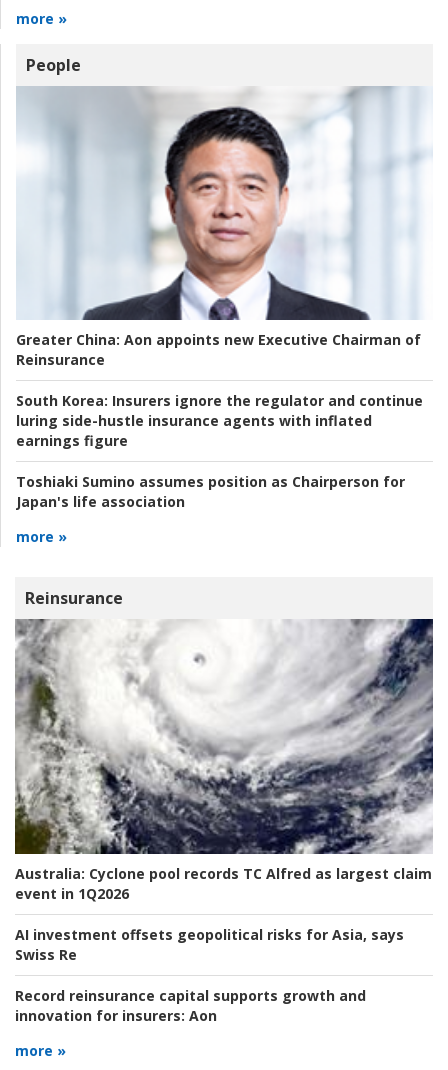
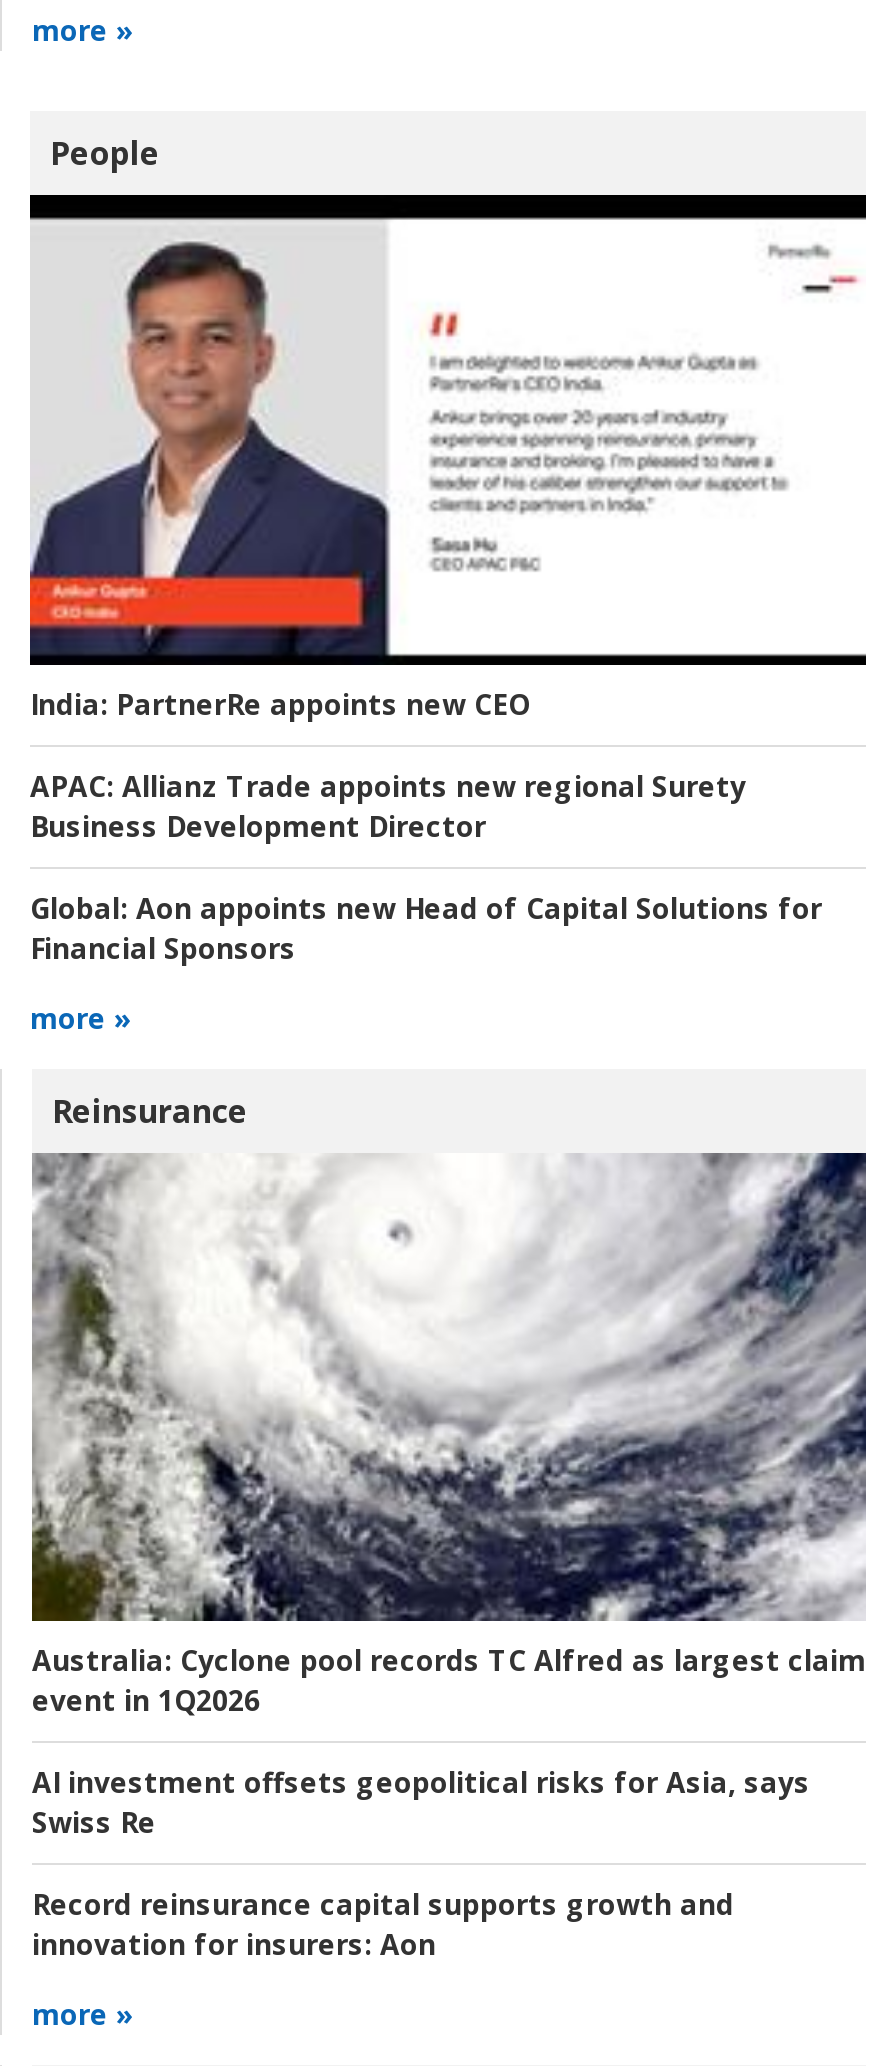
- [image]
+ [image]

- Greater China: Aon appoints new Executive Chairman of
- Reinsurance
+ India: PartnerRe appoints new CEO

- South Korea: Insurers ignore the regulator and continue
- luring side-hustle insurance agents with inflated
- earnings figure
+ APAC: Allianz Trade appoints new regional Surety
+ Business Development Director

- Toshiaki Sumino assumes position as Chairperson for
- Japan's life association
+ Global: Aon appoints new Head of Capital Solutions for
+ Financial Sponsors
